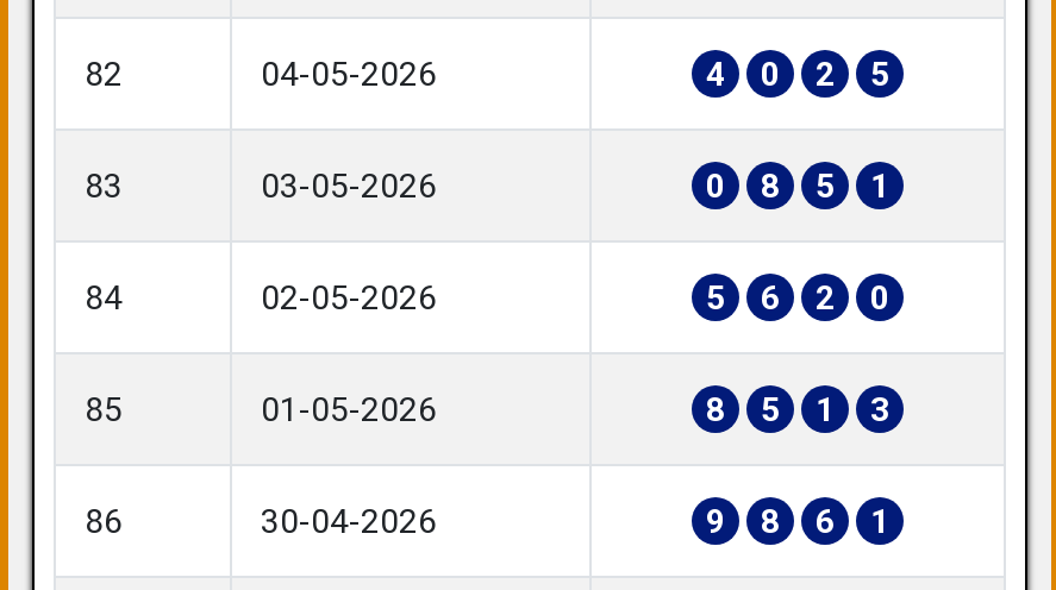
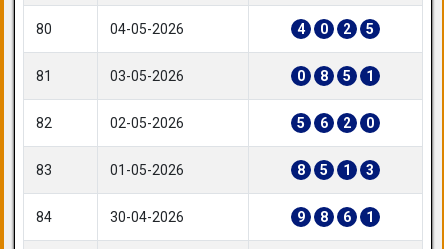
- 82
+ 80

- 83
+ 81

- 84
+ 82

- 85
+ 83

- 86
+ 84
